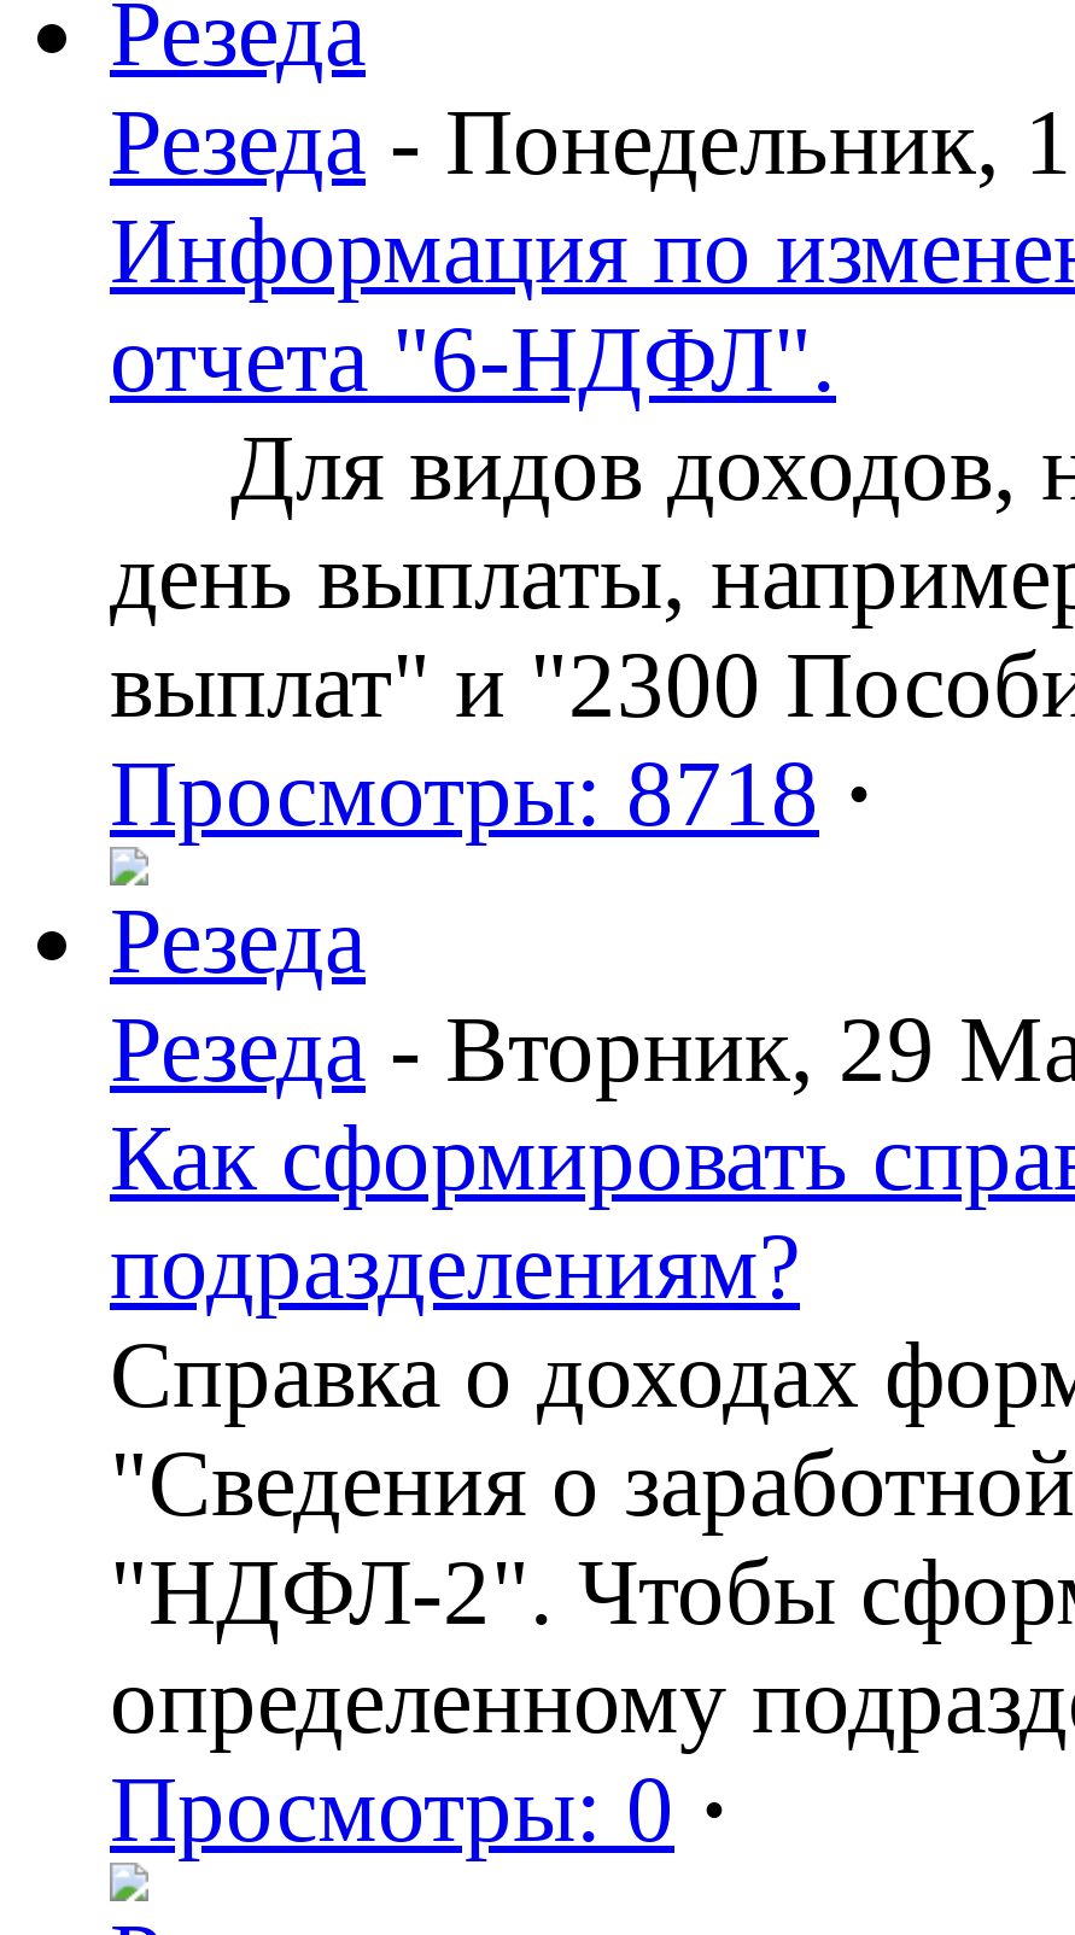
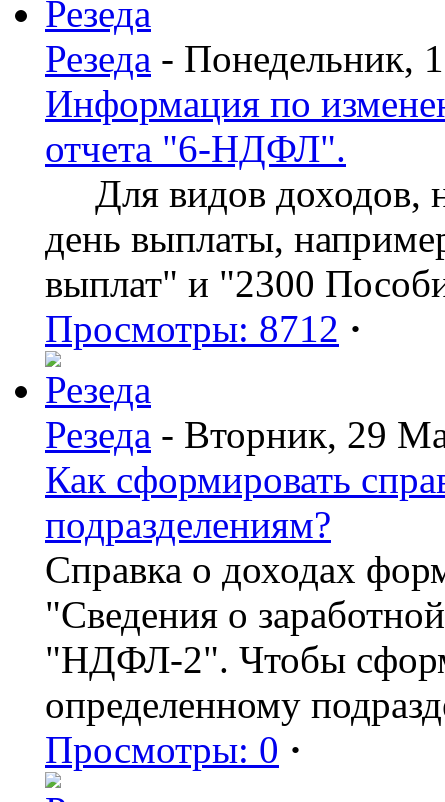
- Просмотры: 8718 ·
+ Просмотры: 8712 ·
